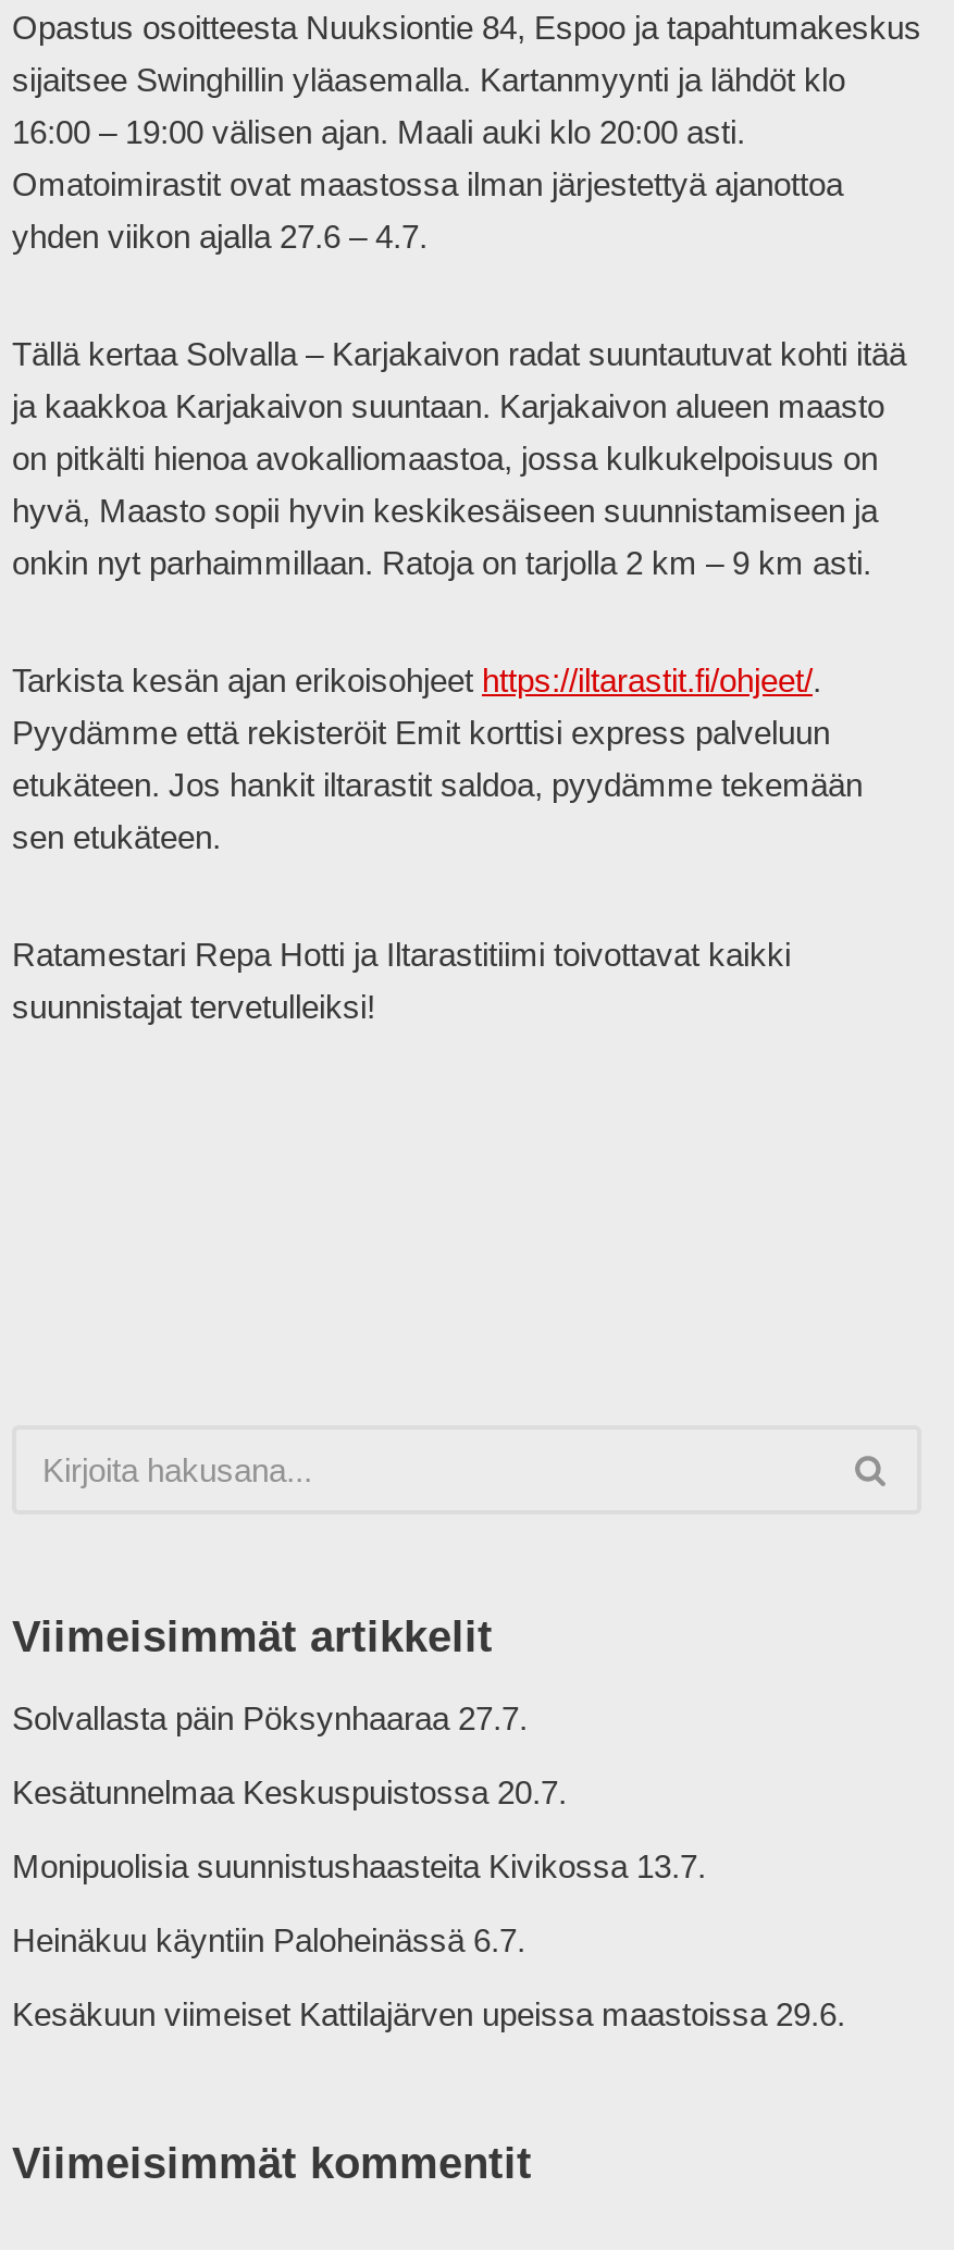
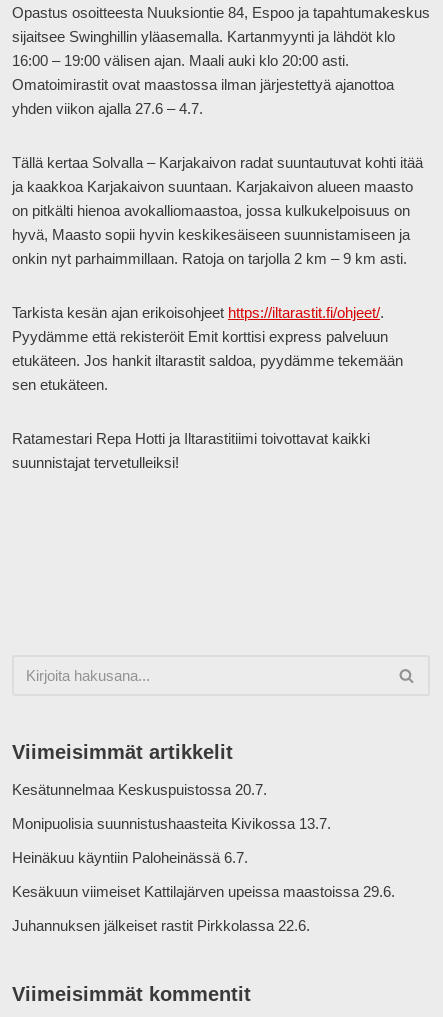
- Solvallasta päin Pöksynhaaraa 27.7.

moved up: Kesätunnelmaa Keskuspuistossa 20.7. | Monipuolisia suunnistushaasteita Kivikossa 13.7. | Heinäkuu käyntiin Paloheinässä 6.7. | Kesäkuun viimeiset Kattilajärven upeissa maastoissa 29.6.

+ Juhannuksen jälkeiset rastit Pirkkolassa 22.6.
